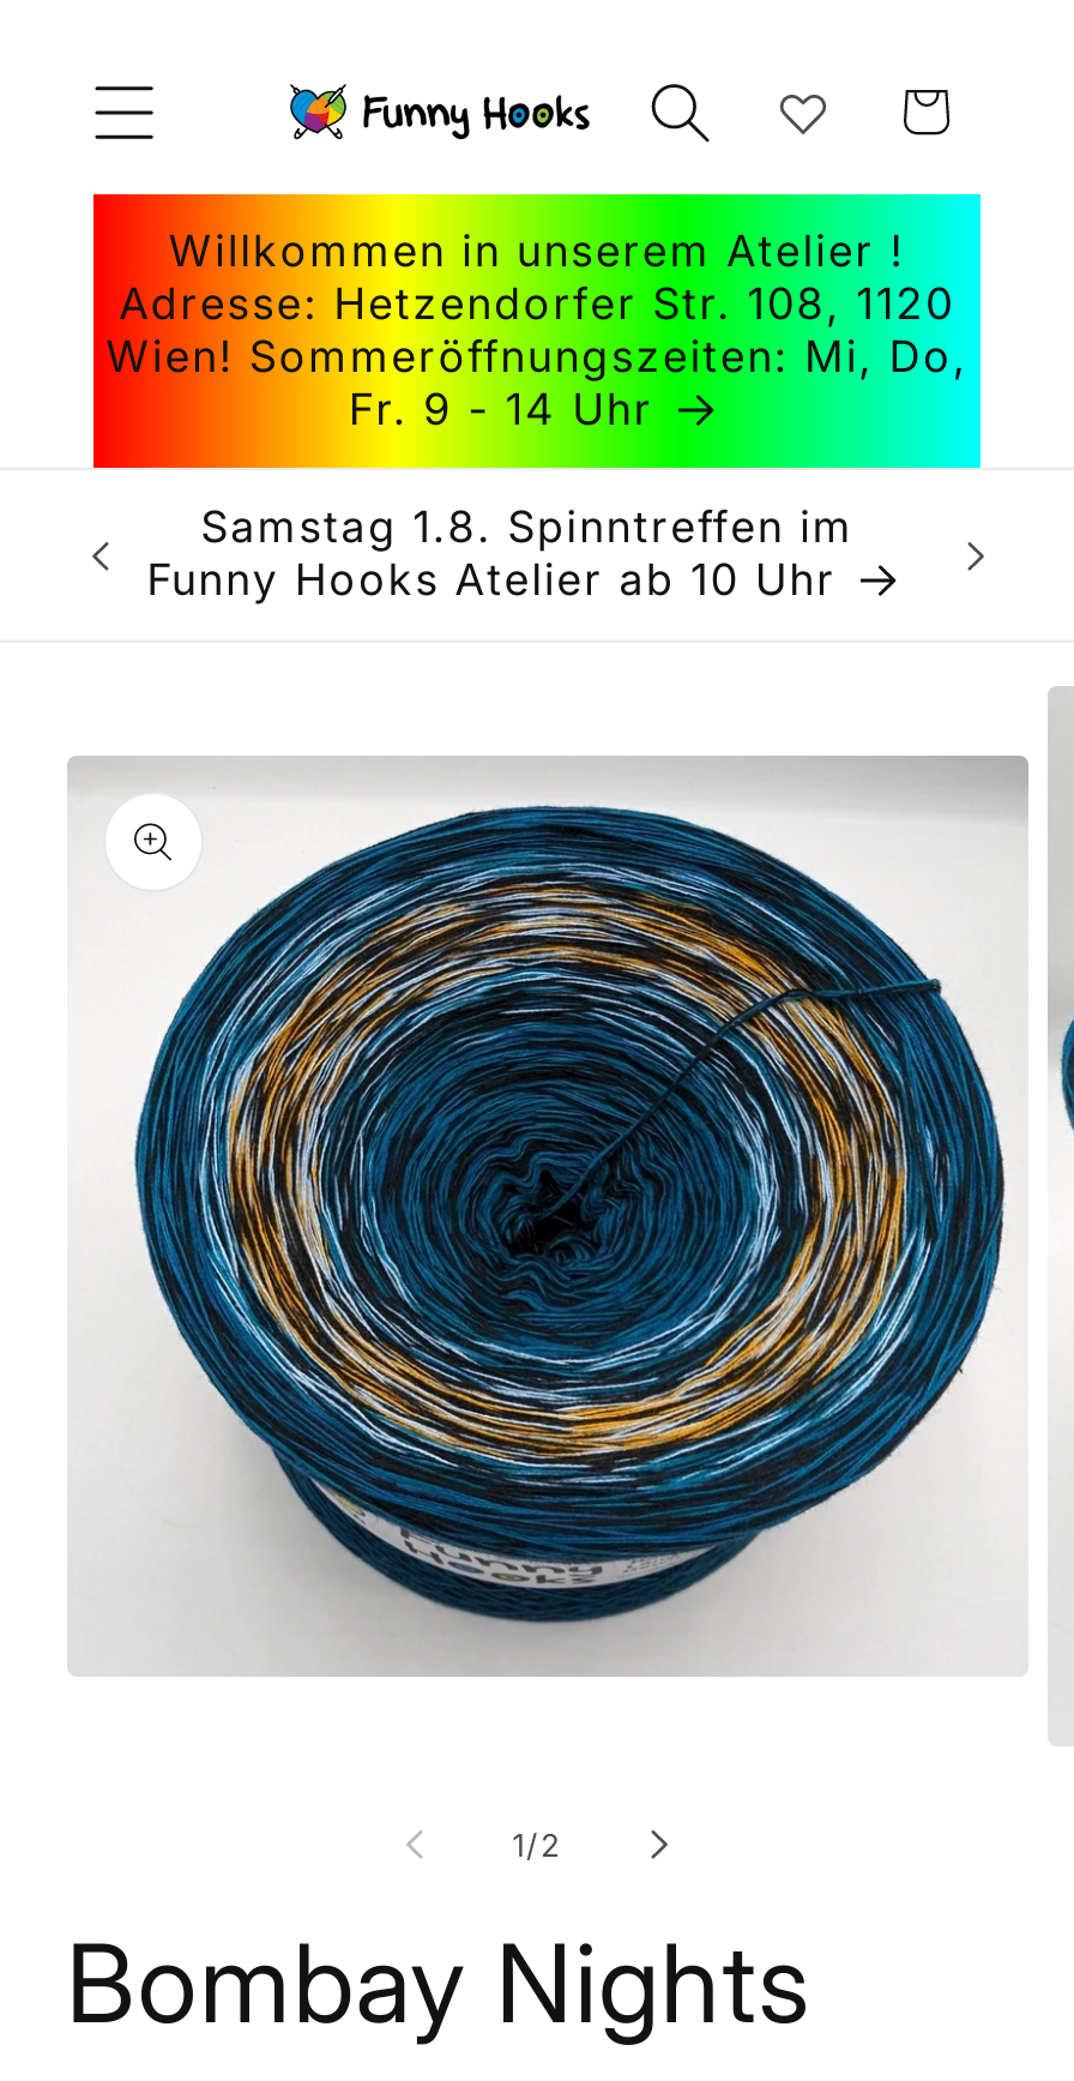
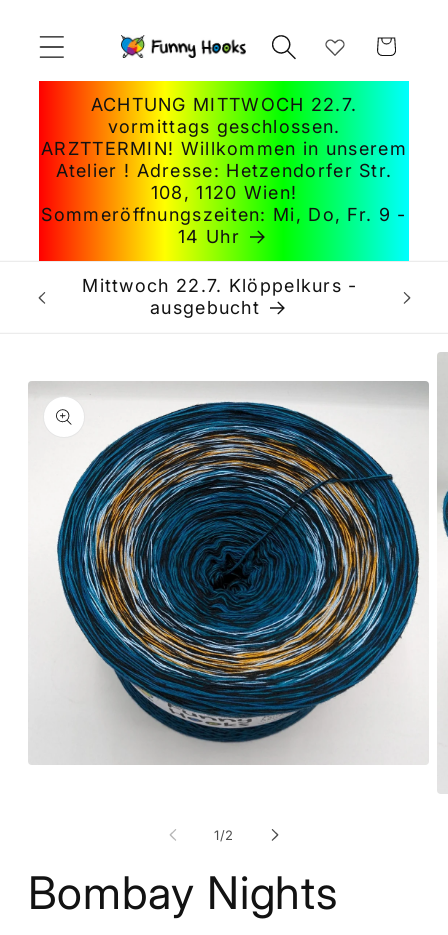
- Willkommen in unserem Atelier !
- Adresse: Hetzendorfer Str. 108, 1120
- Wien! Sommeröffnungszeiten: Mi, Do,
- Fr. 9 - 14 Uhr
+ ACHTUNG MITTWOCH 22.7.
+ vormittags geschlossen.
+ ARZTTERMIN! Willkommen in unserem
+ Atelier ! Adresse: Hetzendorfer Str.
+ 108, 1120 Wien!
+ Sommeröffnungszeiten: Mi, Do, Fr. 9 -
+ 14 Uhr

- Samstag 1.8. Spinntreffen im
- Funny Hooks Atelier ab 10 Uhr
+ Mittwoch 22.7. Klöppelkurs -
+ ausgebucht
